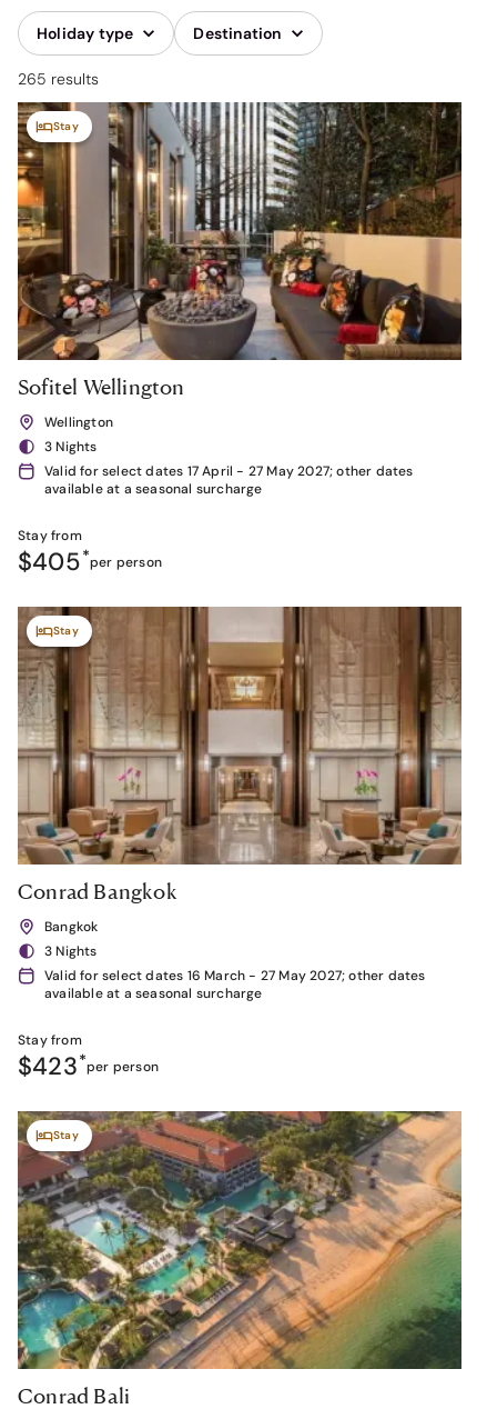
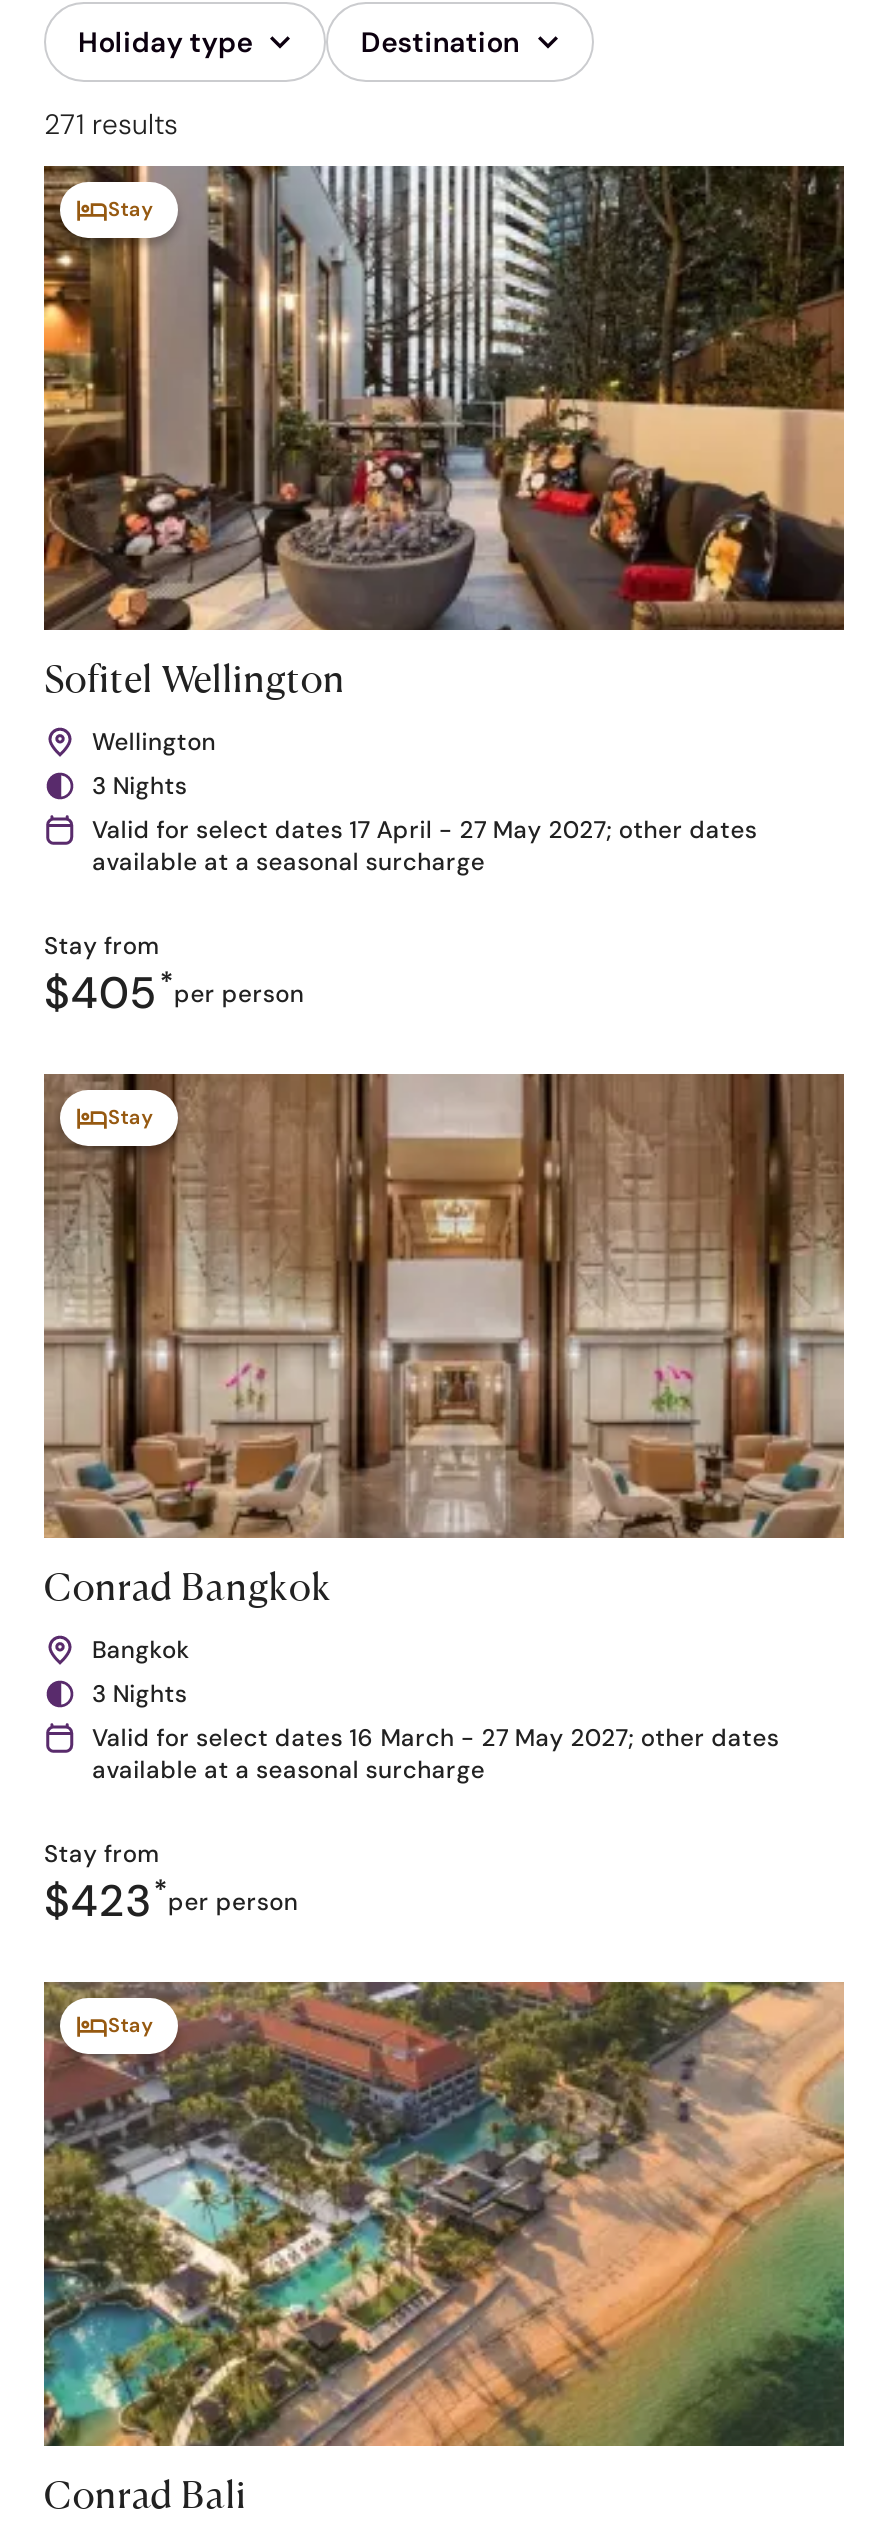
- 265 results
+ 271 results
